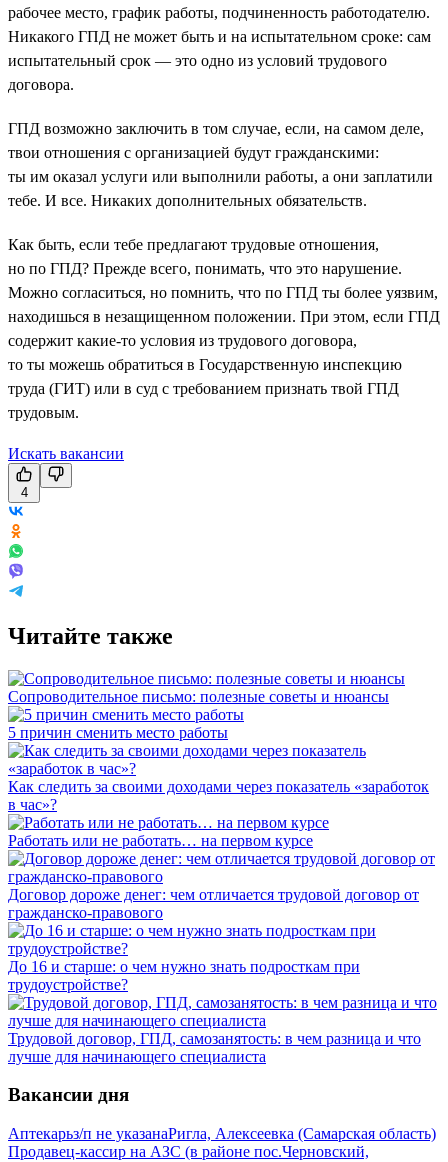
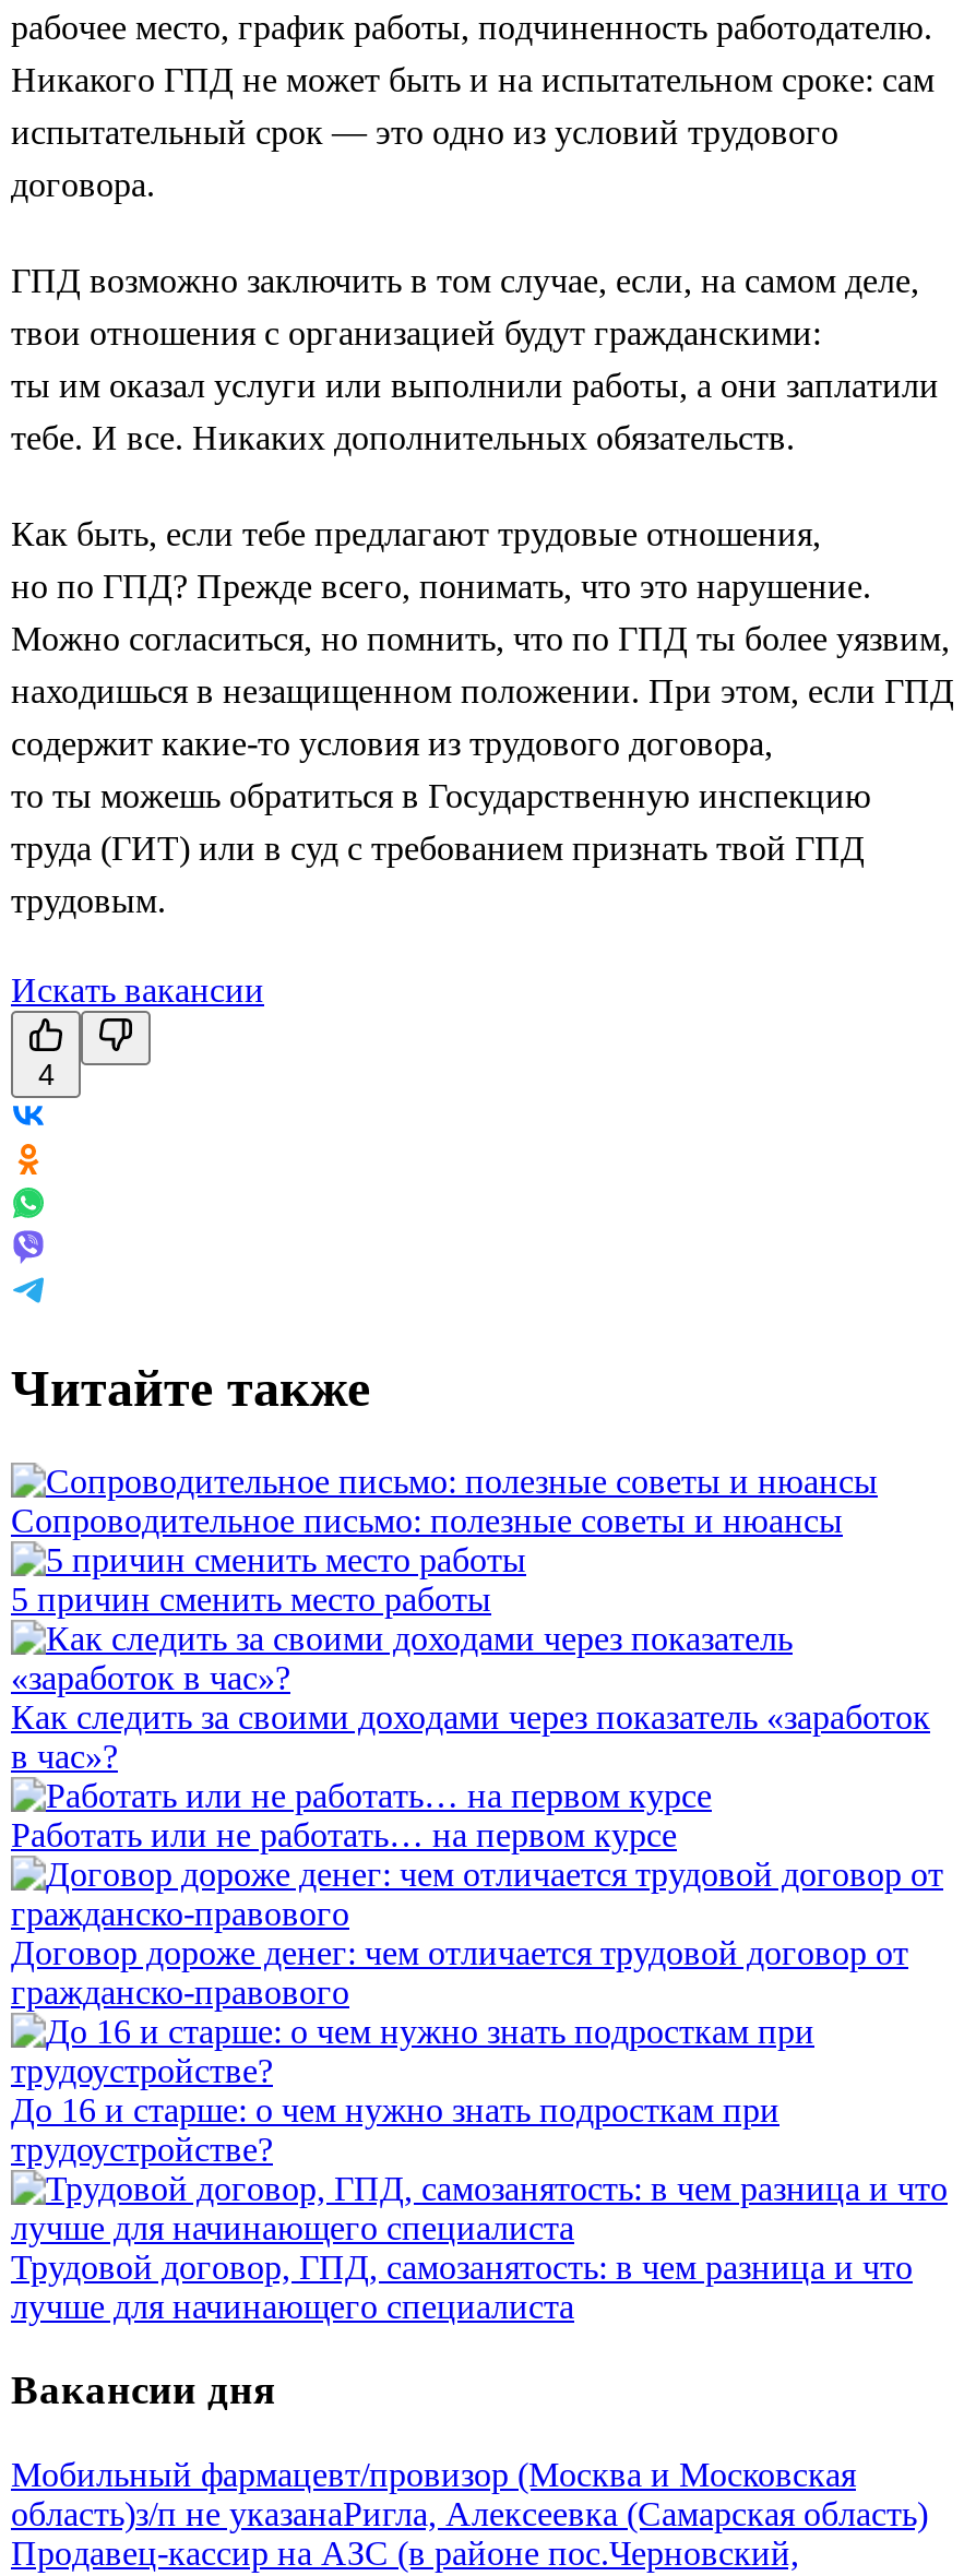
- Аптекарьз/п не указанаРигла, Алексеевка (Самарская область)
+ Мобильный фармацевт/провизор (Москва и Московская
+ область)з/п не указанаРигла, Алексеевка (Самарская область)
